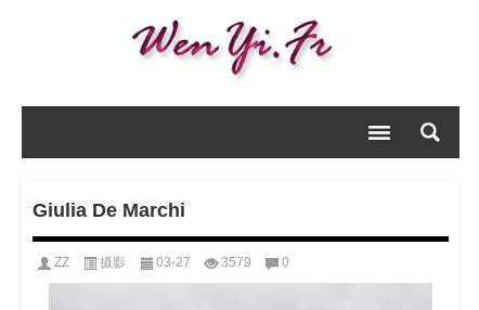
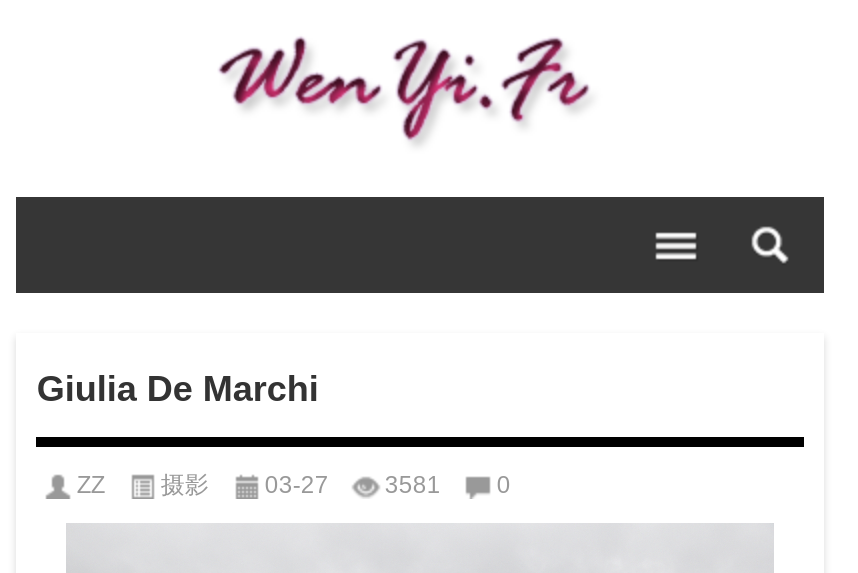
- ZZ 摄影 03-27 3579 0
+ ZZ 摄影 03-27 3581 0
